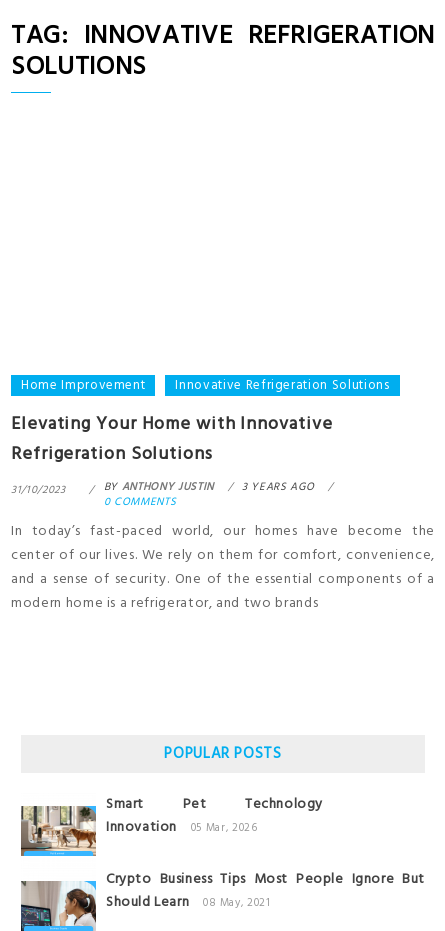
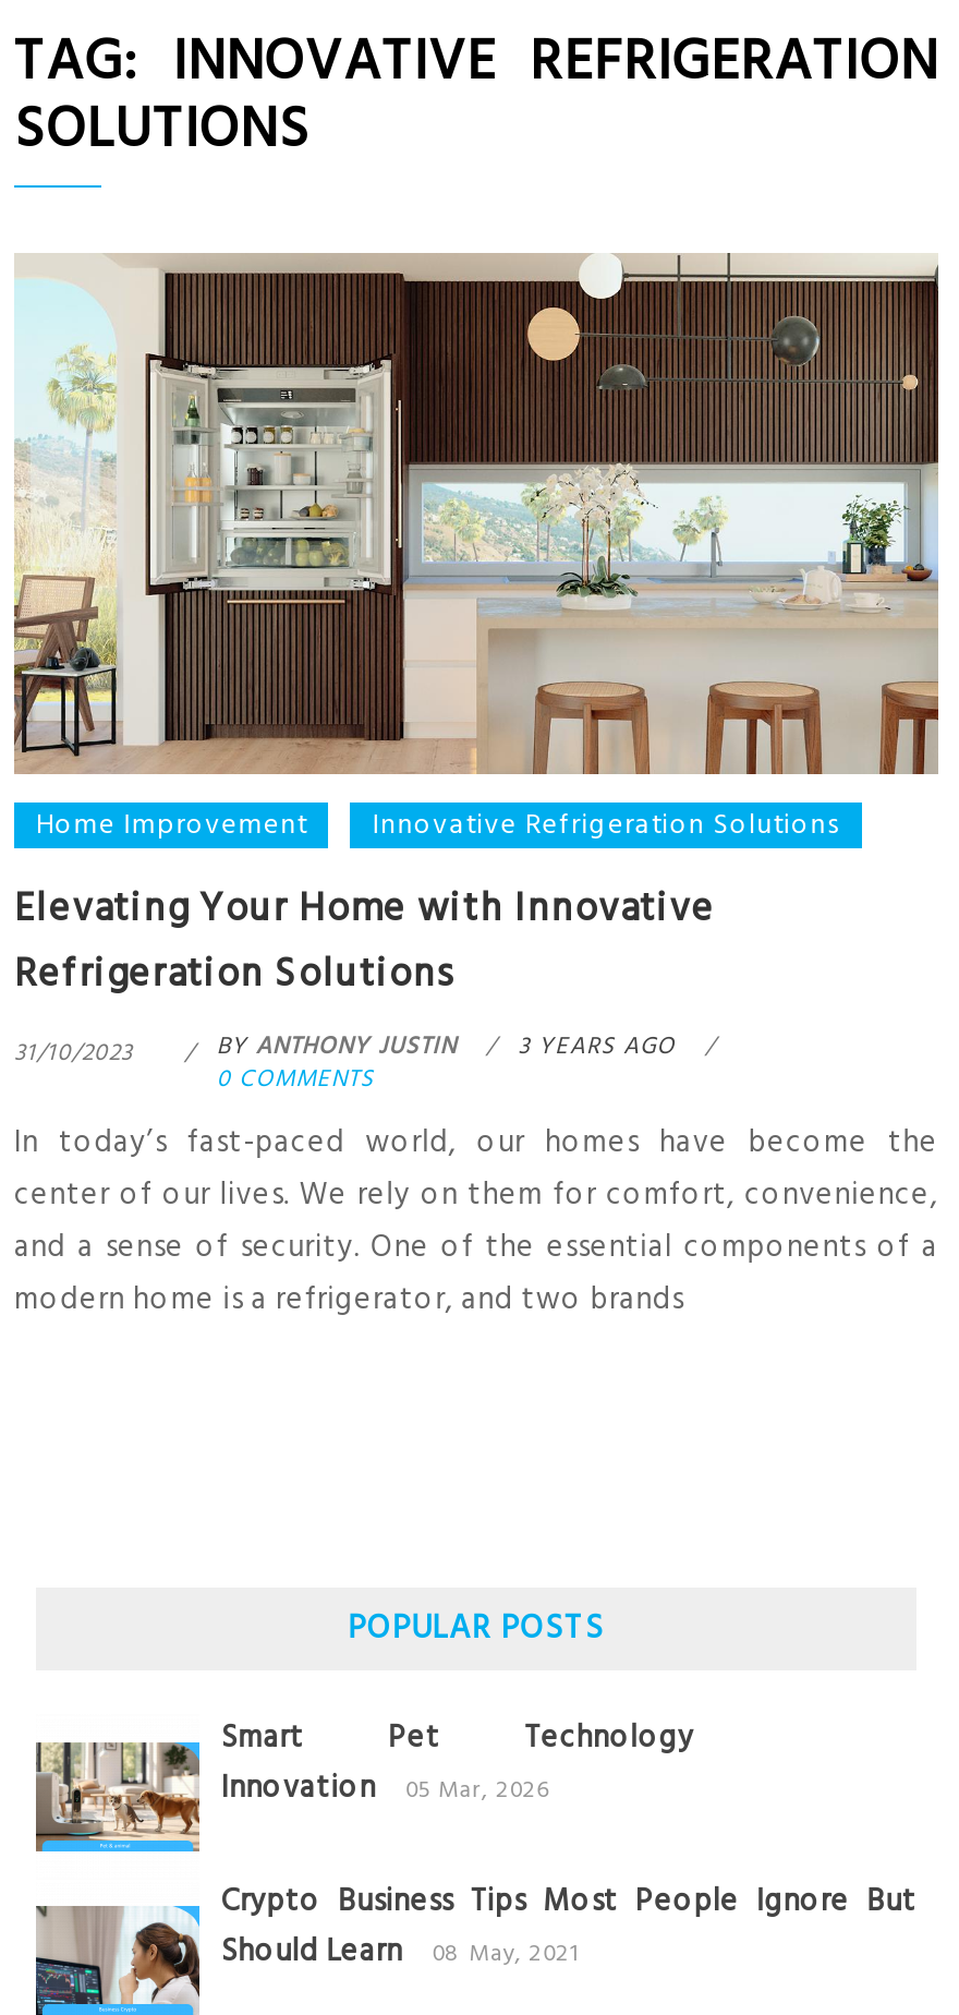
+ [image]
